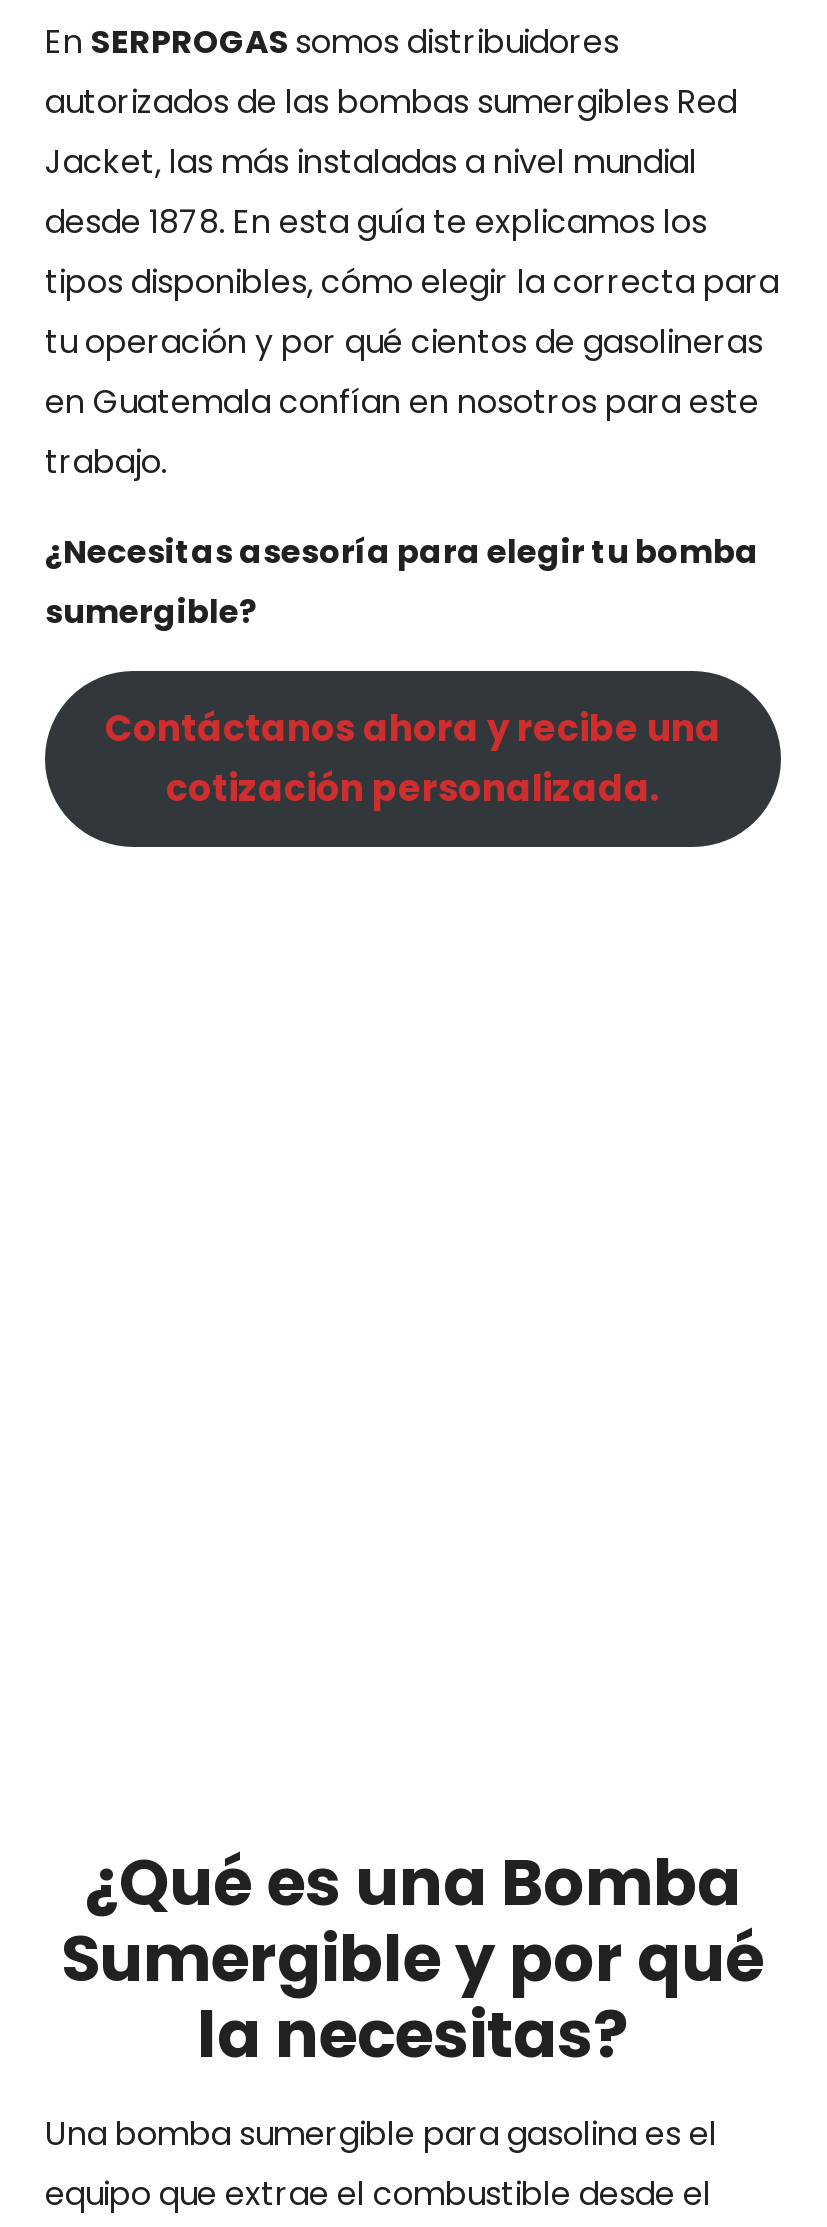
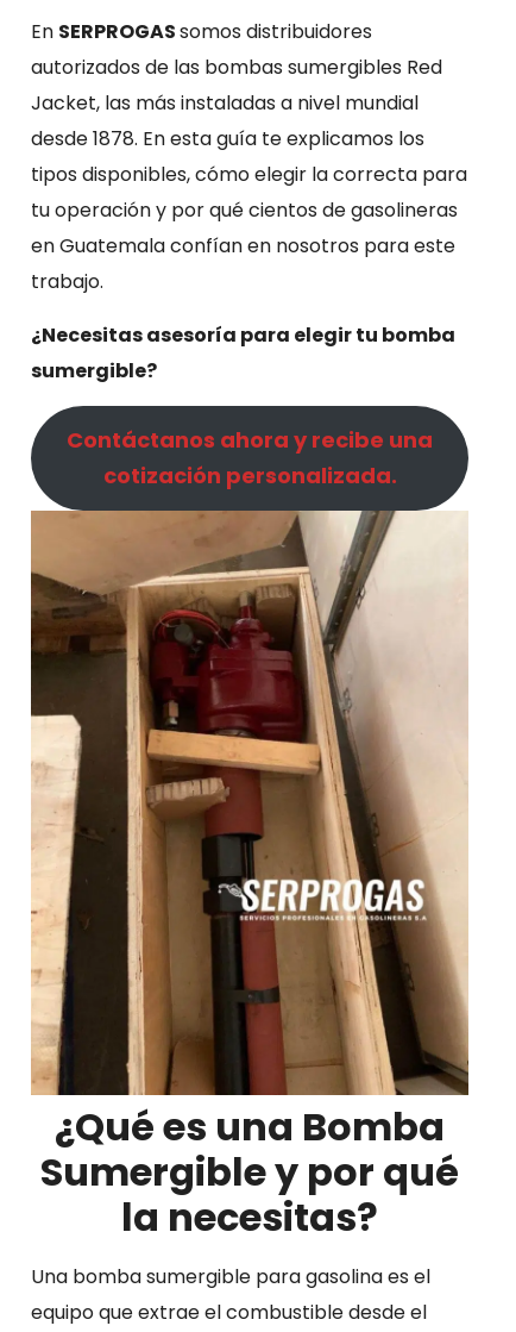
+ [image]
